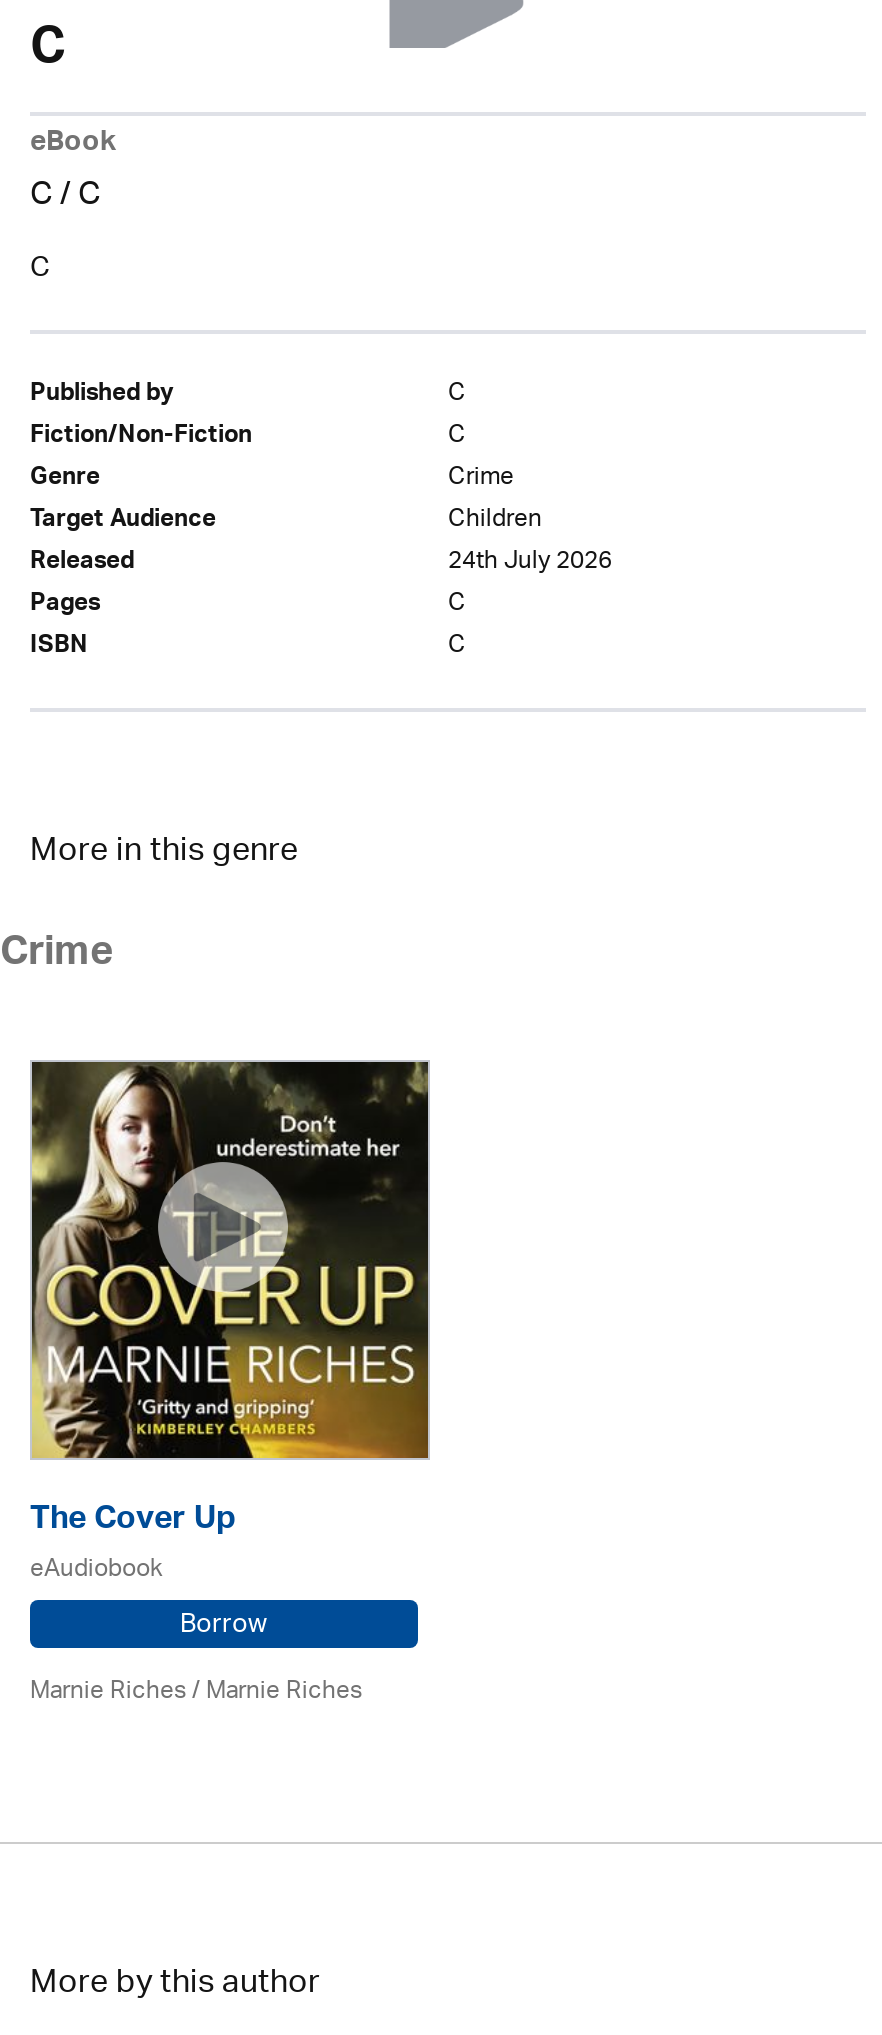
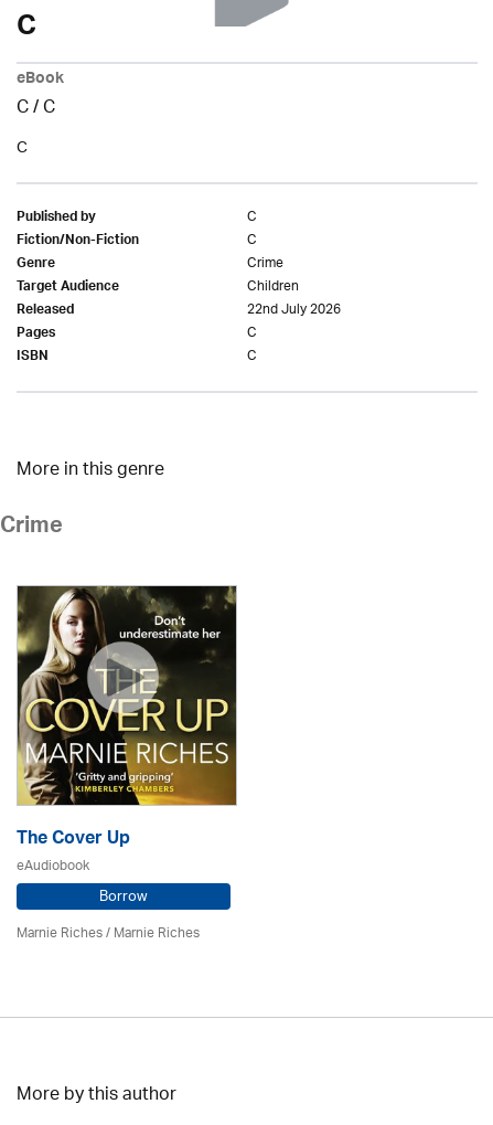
- 24th July 2026
+ 22nd July 2026
